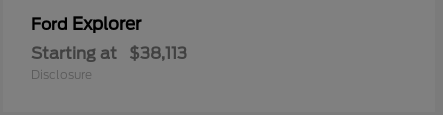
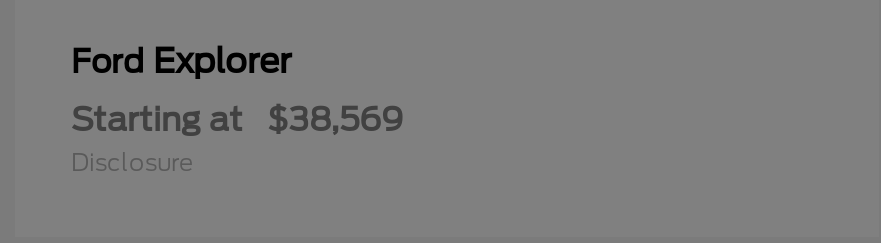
- Starting at $38,113
+ Starting at $38,569
